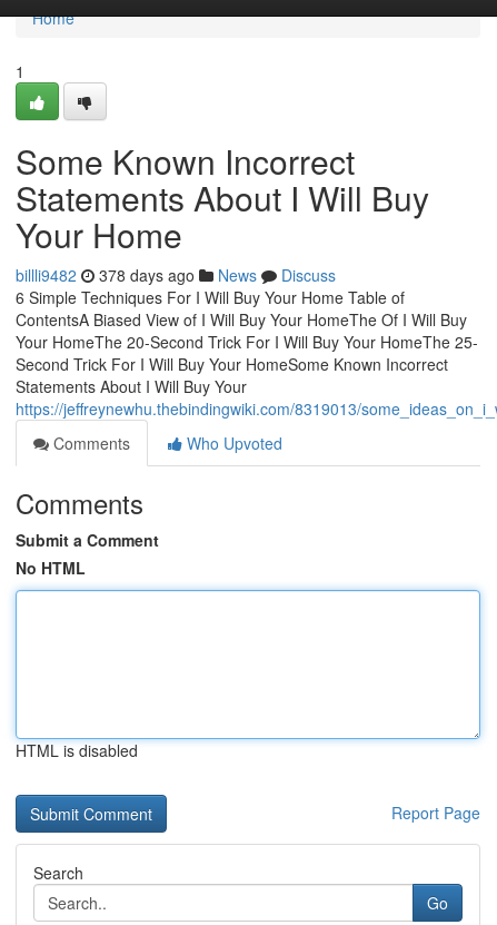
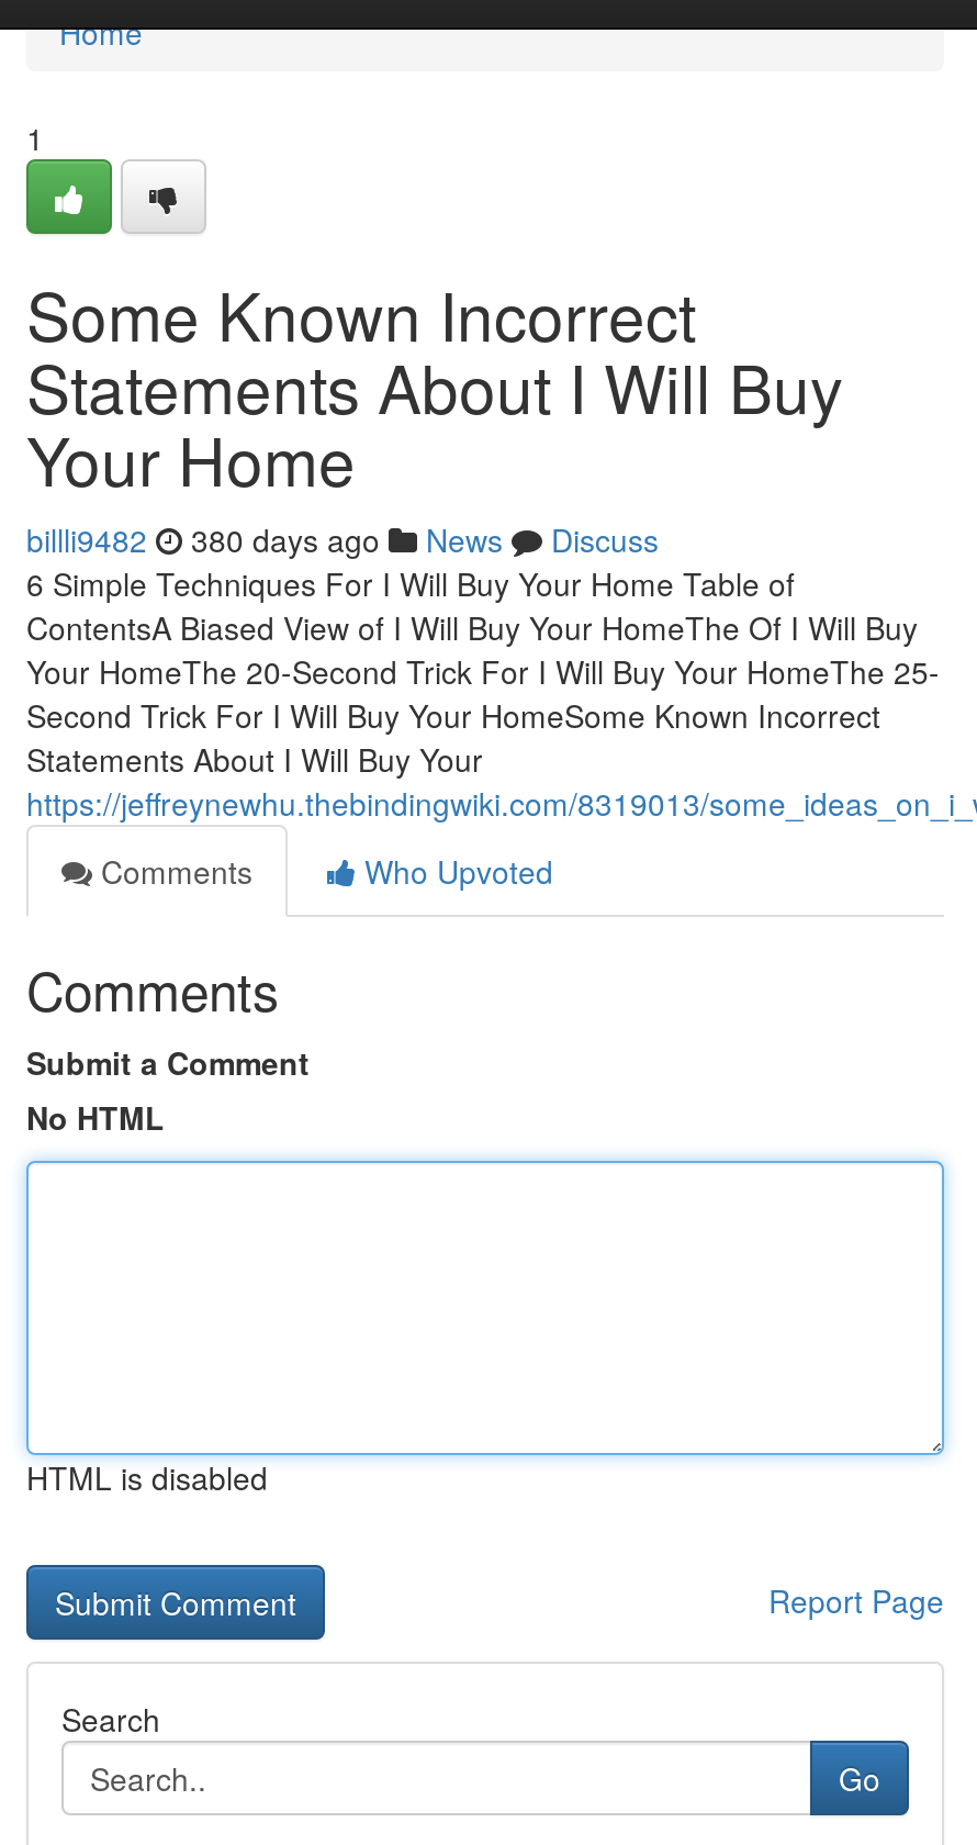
- billli9482 378 days ago News Discuss
+ billli9482 380 days ago News Discuss
